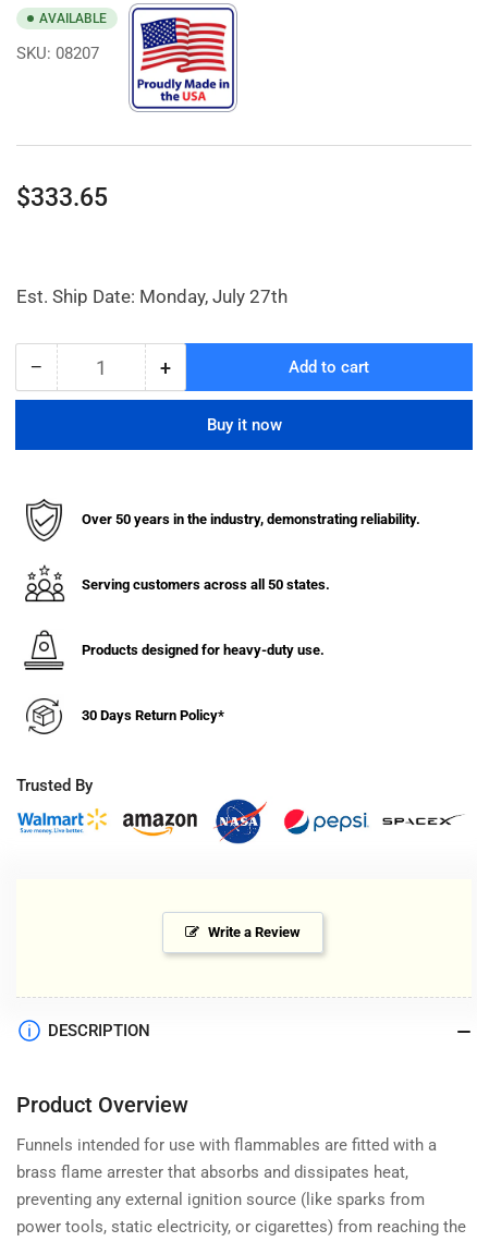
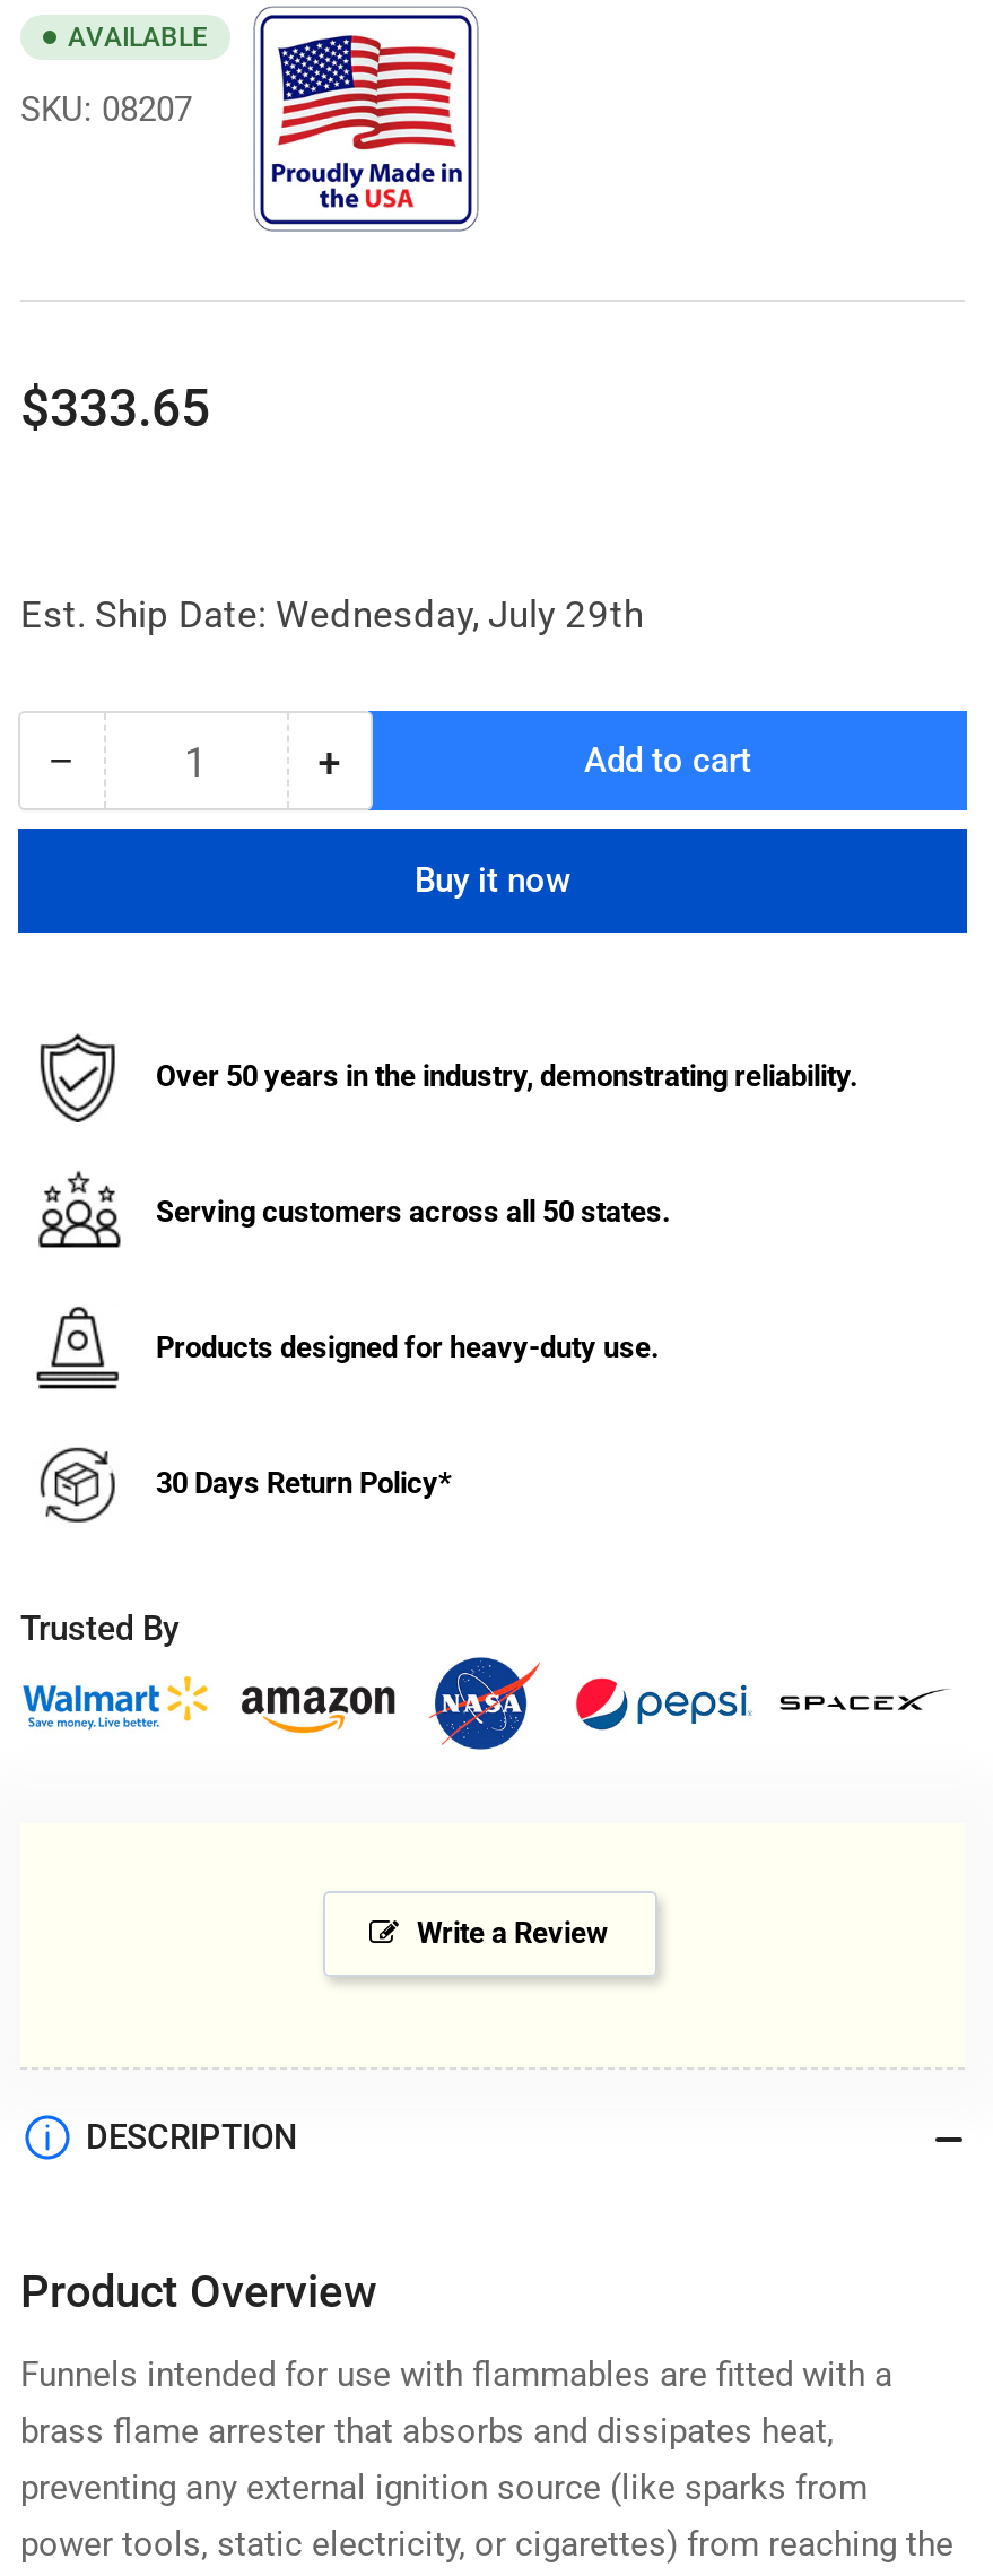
- Est. Ship Date: Monday, July 27th
+ Est. Ship Date: Wednesday, July 29th
